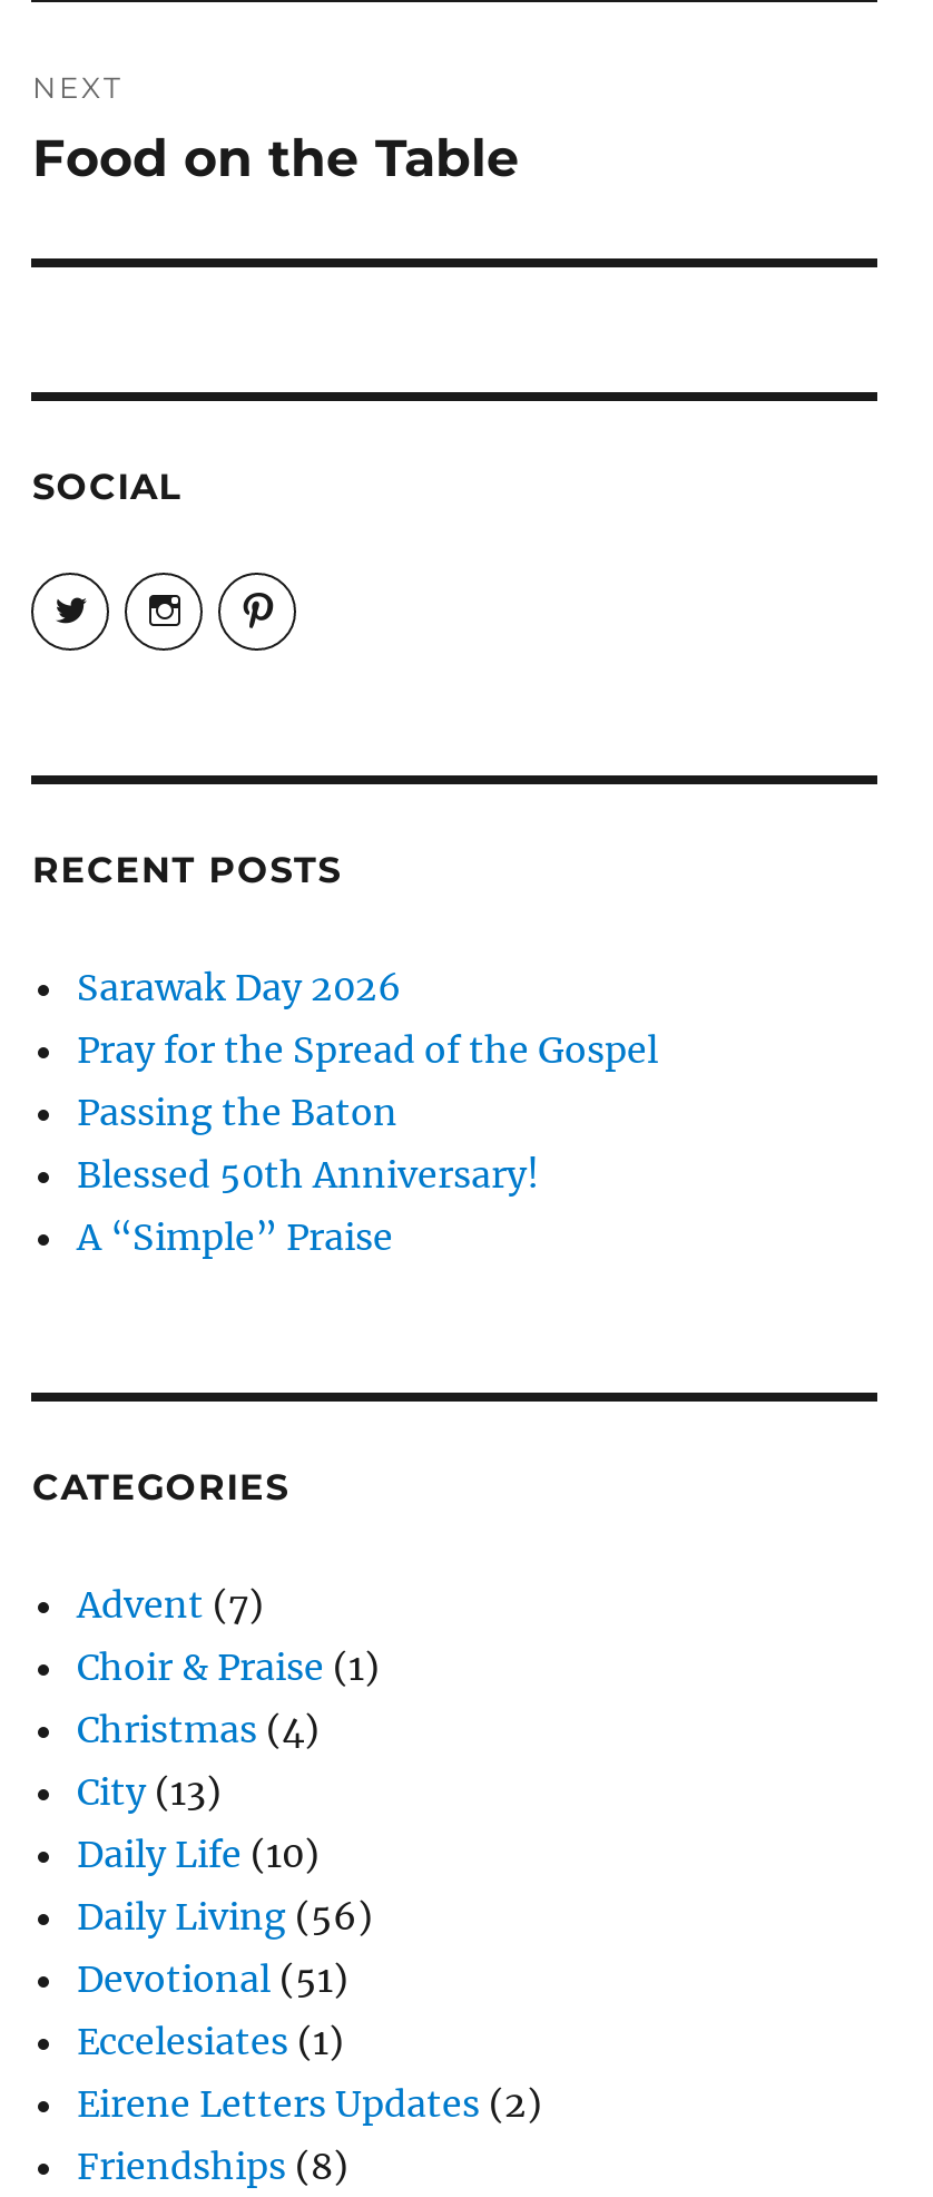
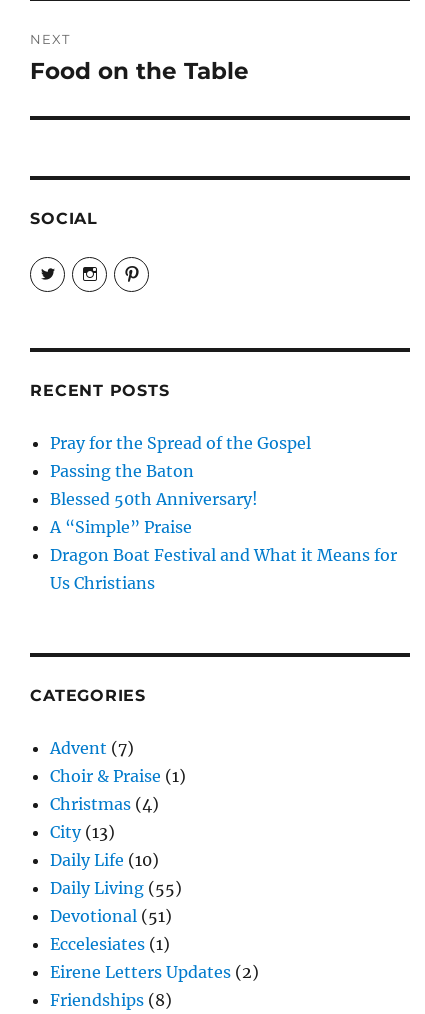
- Sarawak Day 2026

moved up: Pray for the Spread of the Gospel | Passing the Baton | Blessed 50th Anniversary! | A “Simple” Praise

+ Dragon Boat Festival and What it Means for
+ Us Christians

- Daily Living (56)
+ Daily Living (55)
